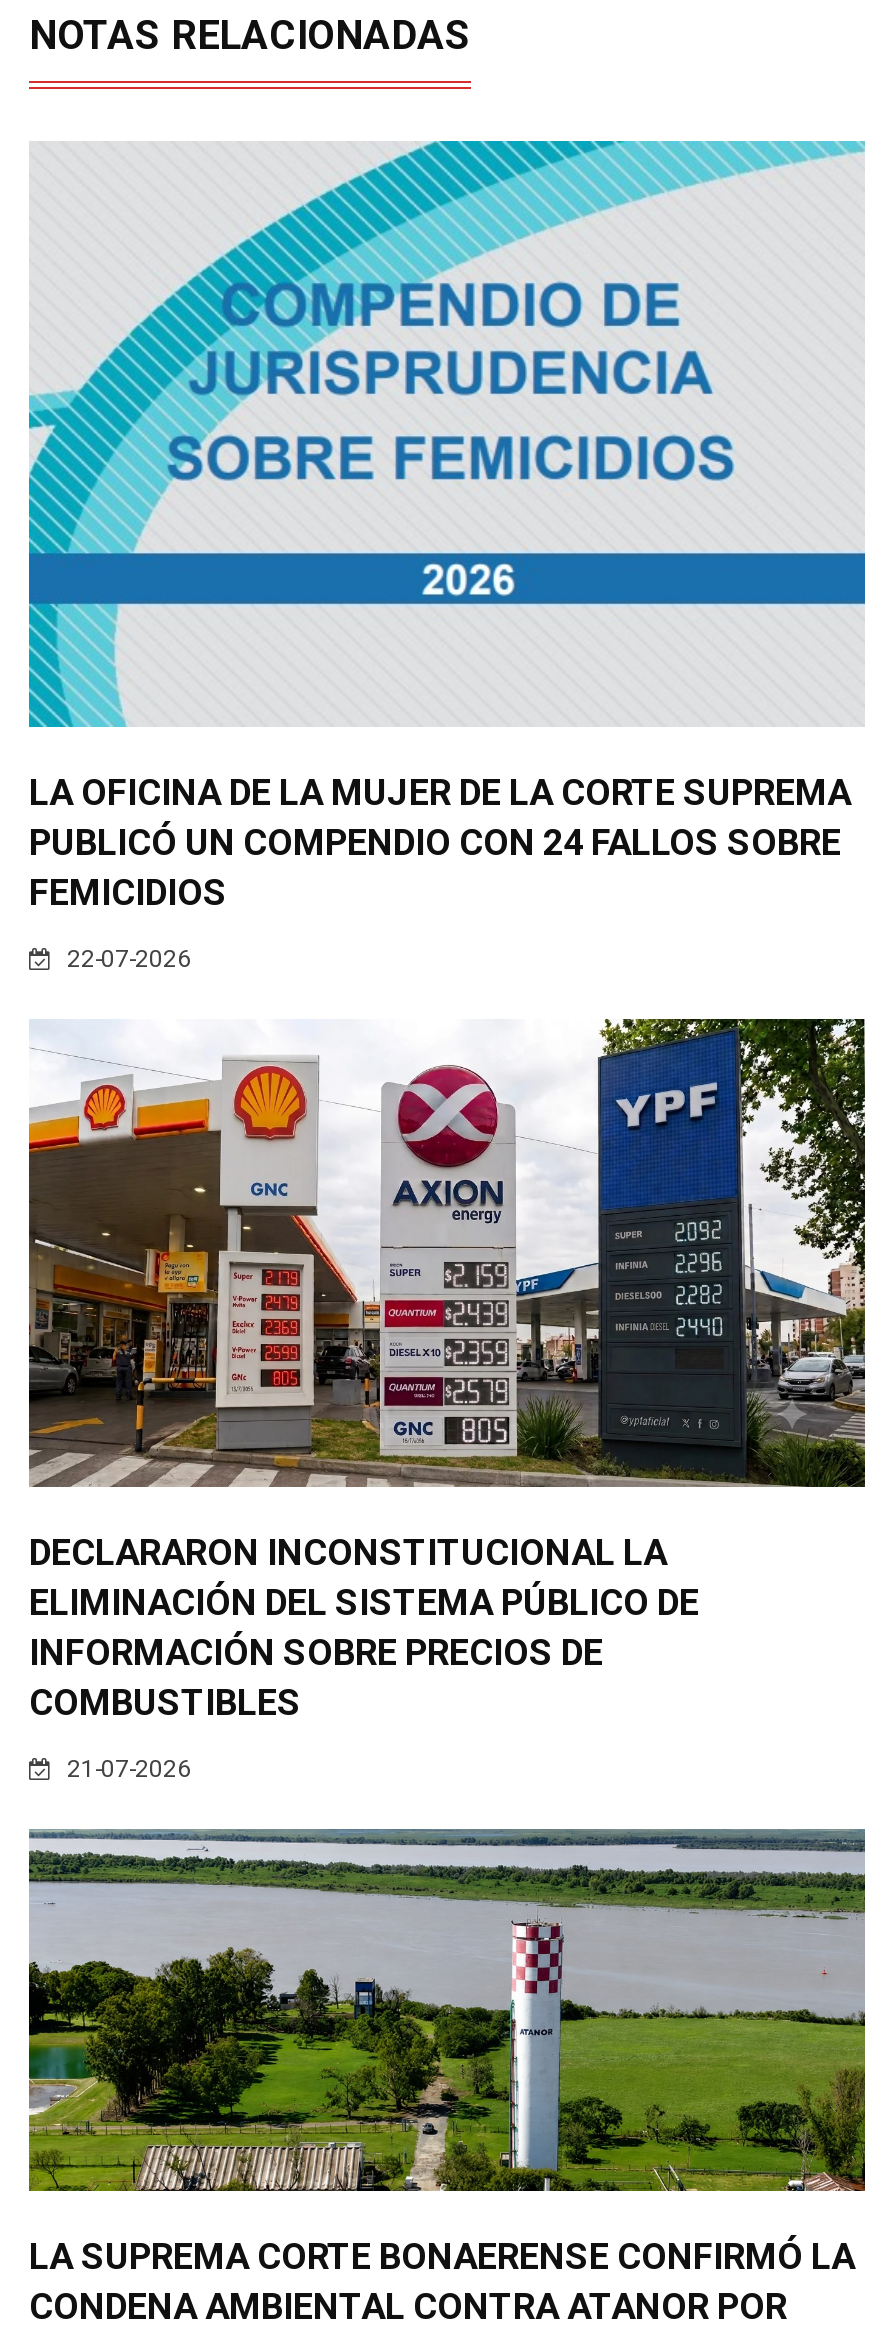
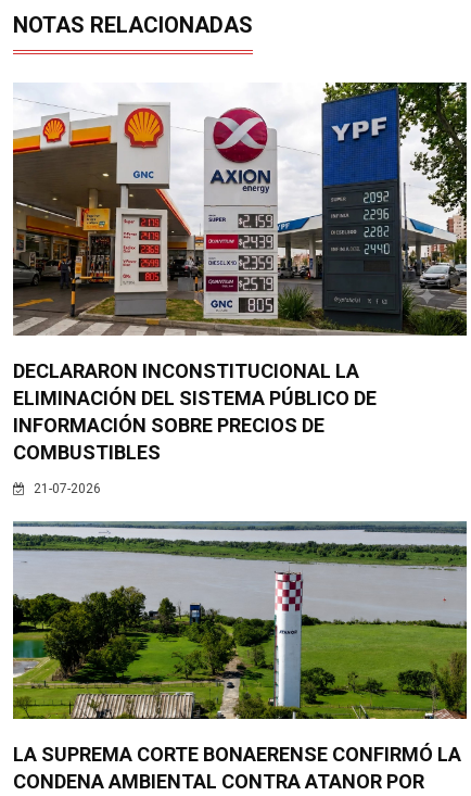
- [image]
- LA OFICINA DE LA MUJER DE LA CORTE SUPREMA
- PUBLICÓ UN COMPENDIO CON 24 FALLOS SOBRE
- FEMICIDIOS
- 22-07-2026
